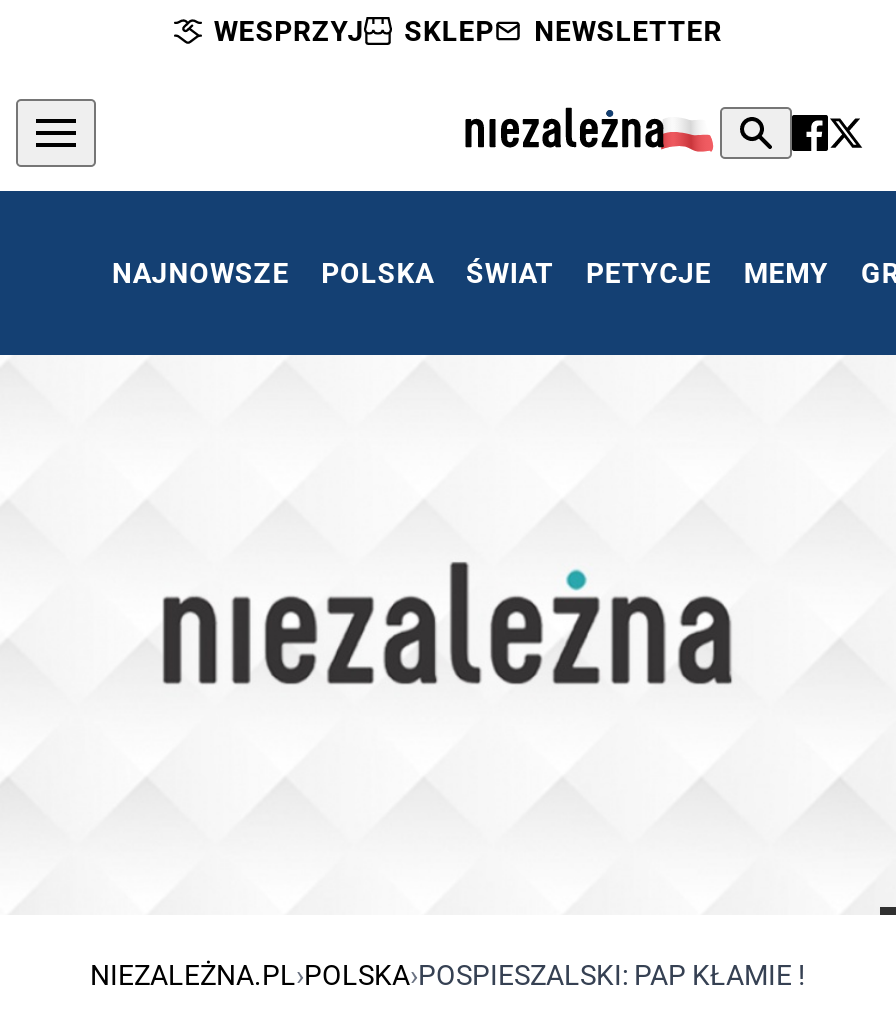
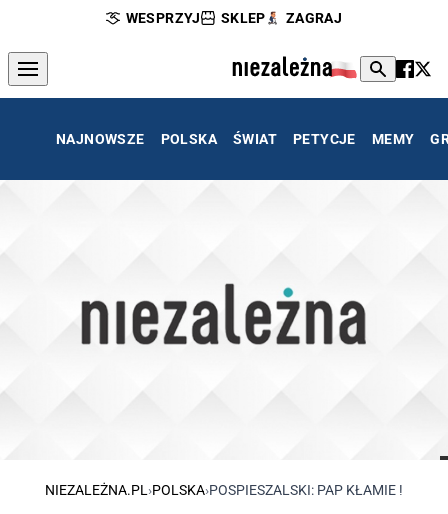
- NEWSLETTER
+ ZAGRAJ
